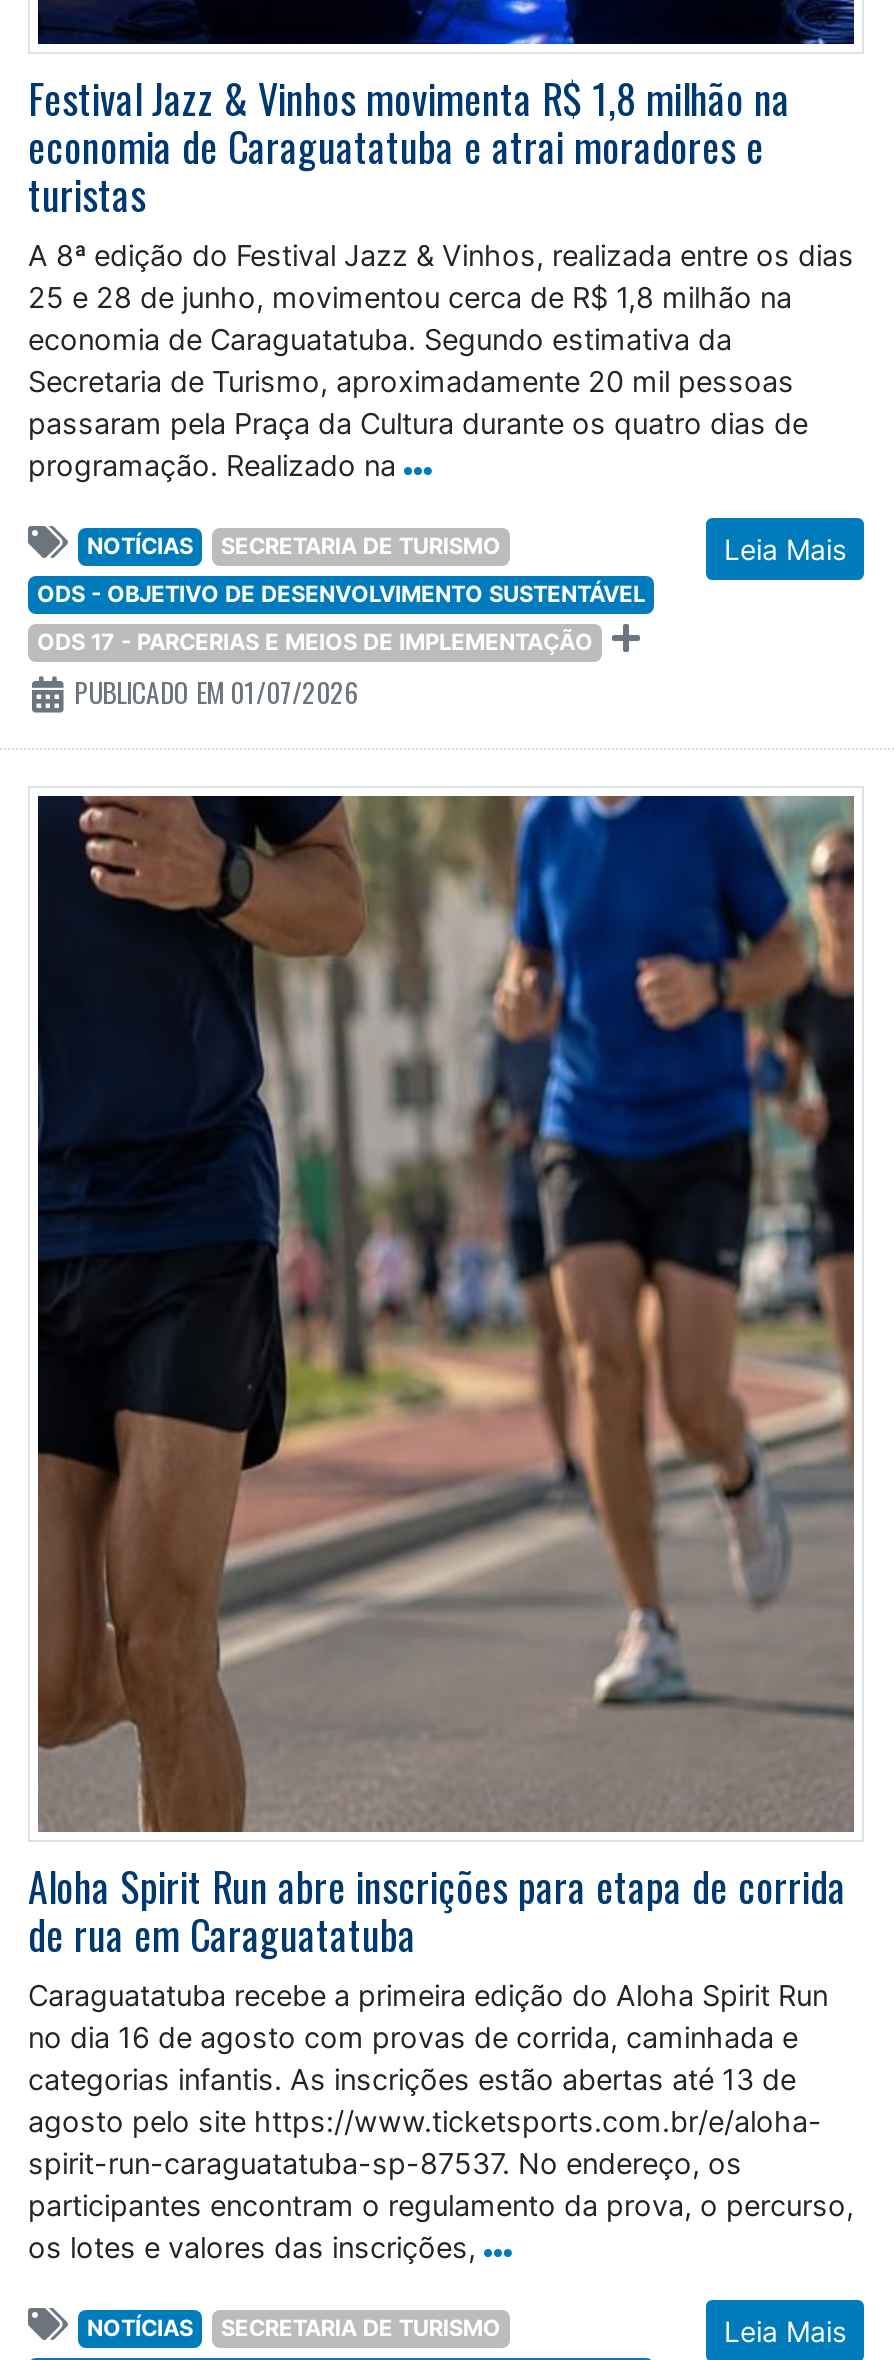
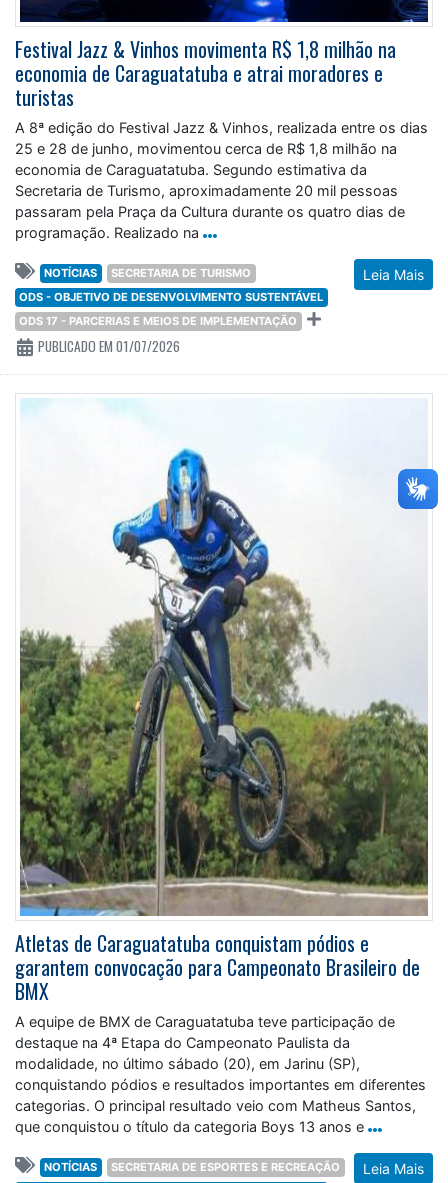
- [image]
- Aloha Spirit Run abre inscrições para etapa de corrida
- de rua em Caraguatatuba
- Caraguatatuba recebe a primeira edição do Aloha Spirit Run
- no dia 16 de agosto com provas de corrida, caminhada e
- categorias infantis. As inscrições estão abertas até 13 de
- agosto pelo site https://www.ticketsports.com.br/e/aloha-
- spirit-run-caraguatatuba-sp-87537. No endereço, os
- participantes encontram o regulamento da prova, o percurso,
- os lotes e valores das inscrições,
+ [image]
+ Atletas de Caraguatatuba conquistam pódios e
+ garantem convocação para Campeonato Brasileiro de
+ BMX
+ A equipe de BMX de Caraguatatuba teve participação de
+ destaque na 4ª Etapa do Campeonato Paulista da
+ modalidade, no último sábado (20), em Jarinu (SP),
+ conquistando pódios e resultados importantes em diferentes
+ categorias. O principal resultado veio com Matheus Santos,
+ que conquistou o título da categoria Boys 13 anos e

- SECRETARIA DE TURISMO
+ SECRETARIA DE ESPORTES E RECREAÇÃO
